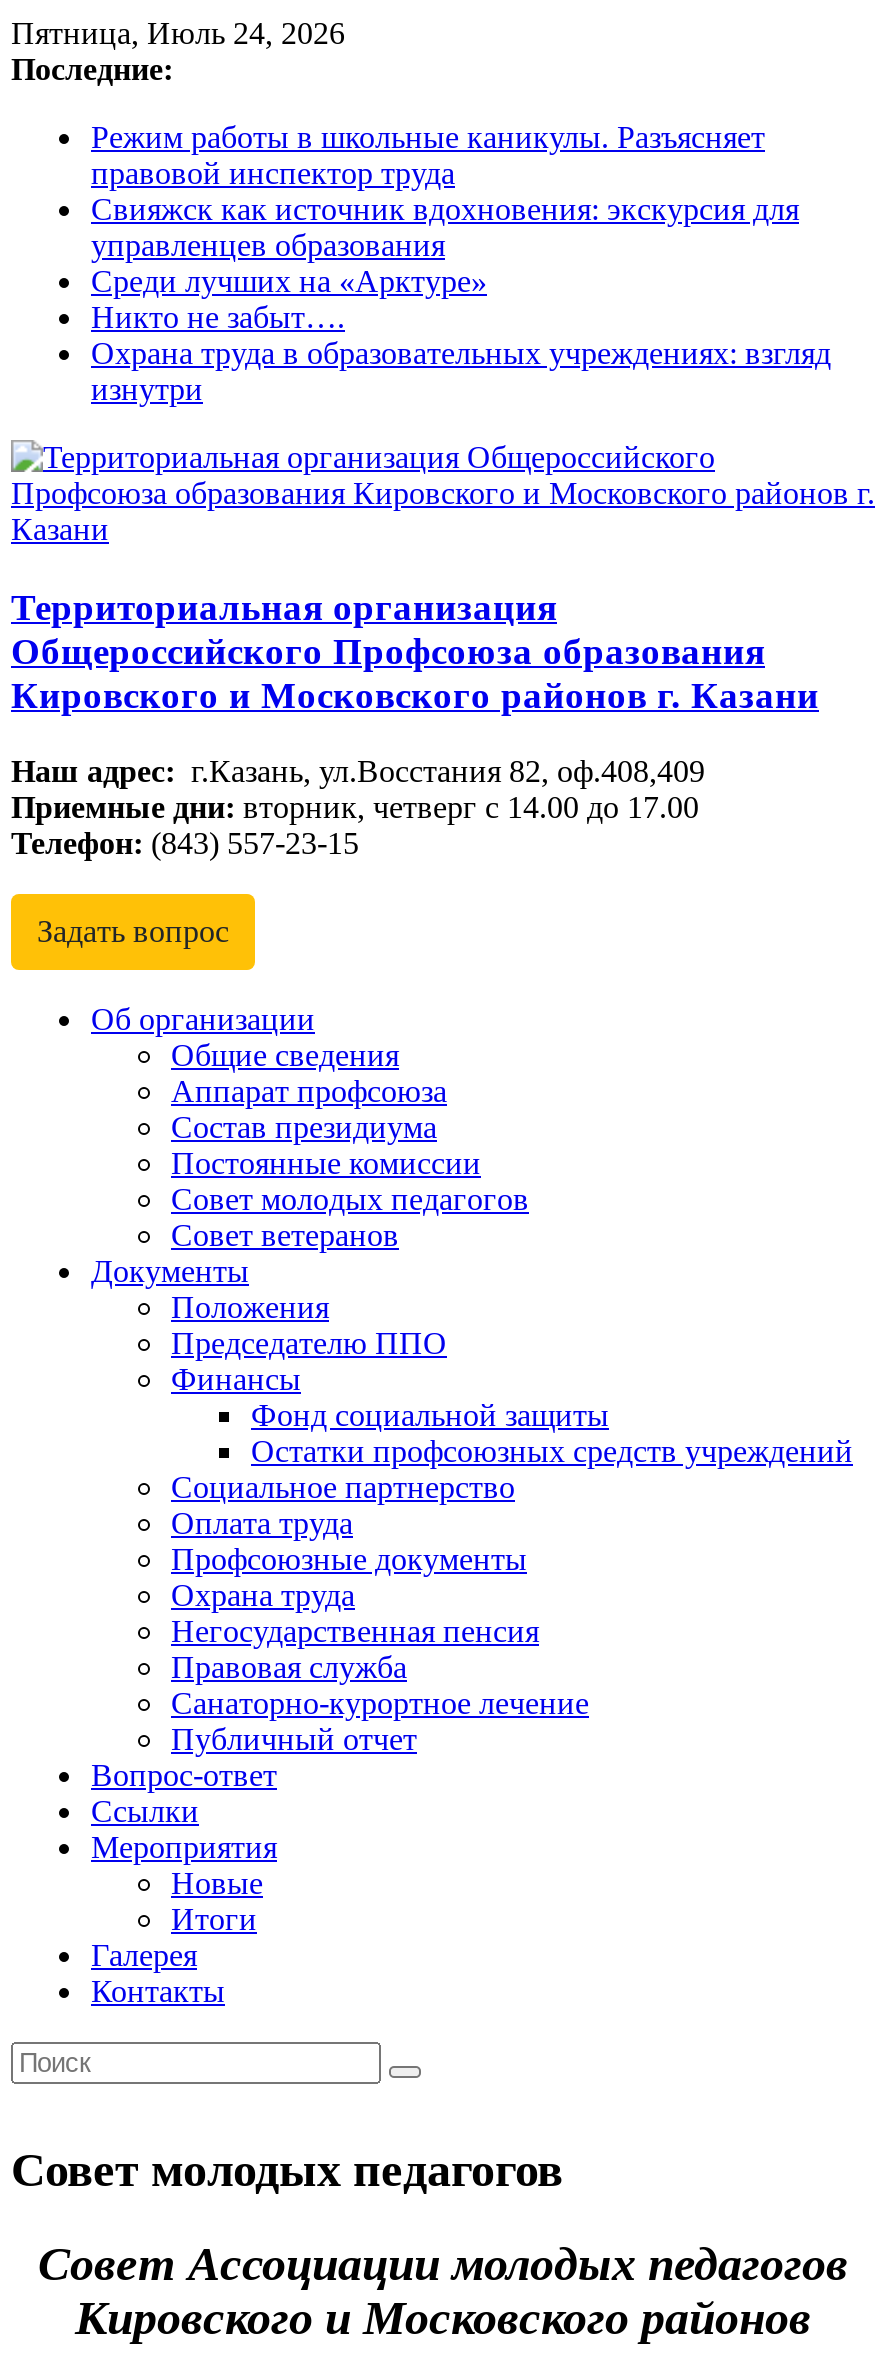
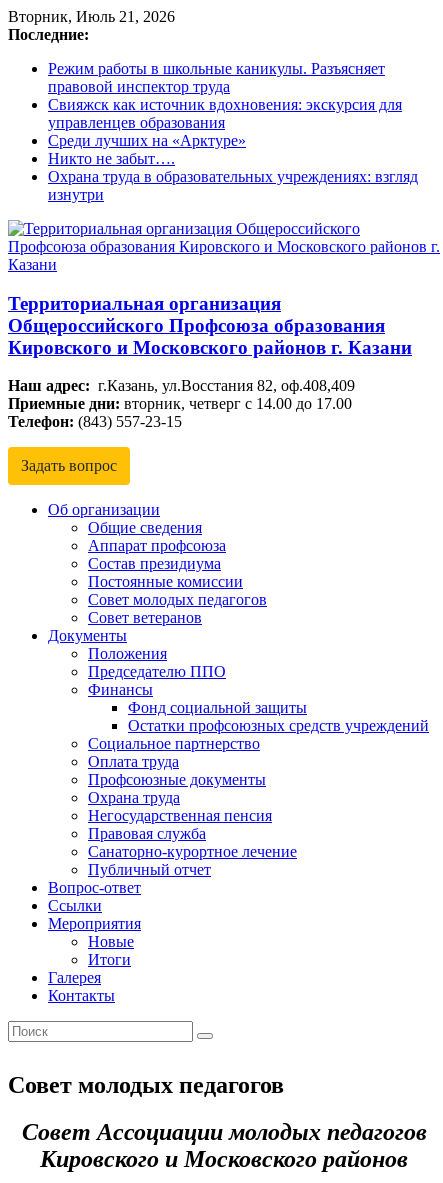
- Пятница, Июль 24, 2026
+ Вторник, Июль 21, 2026
